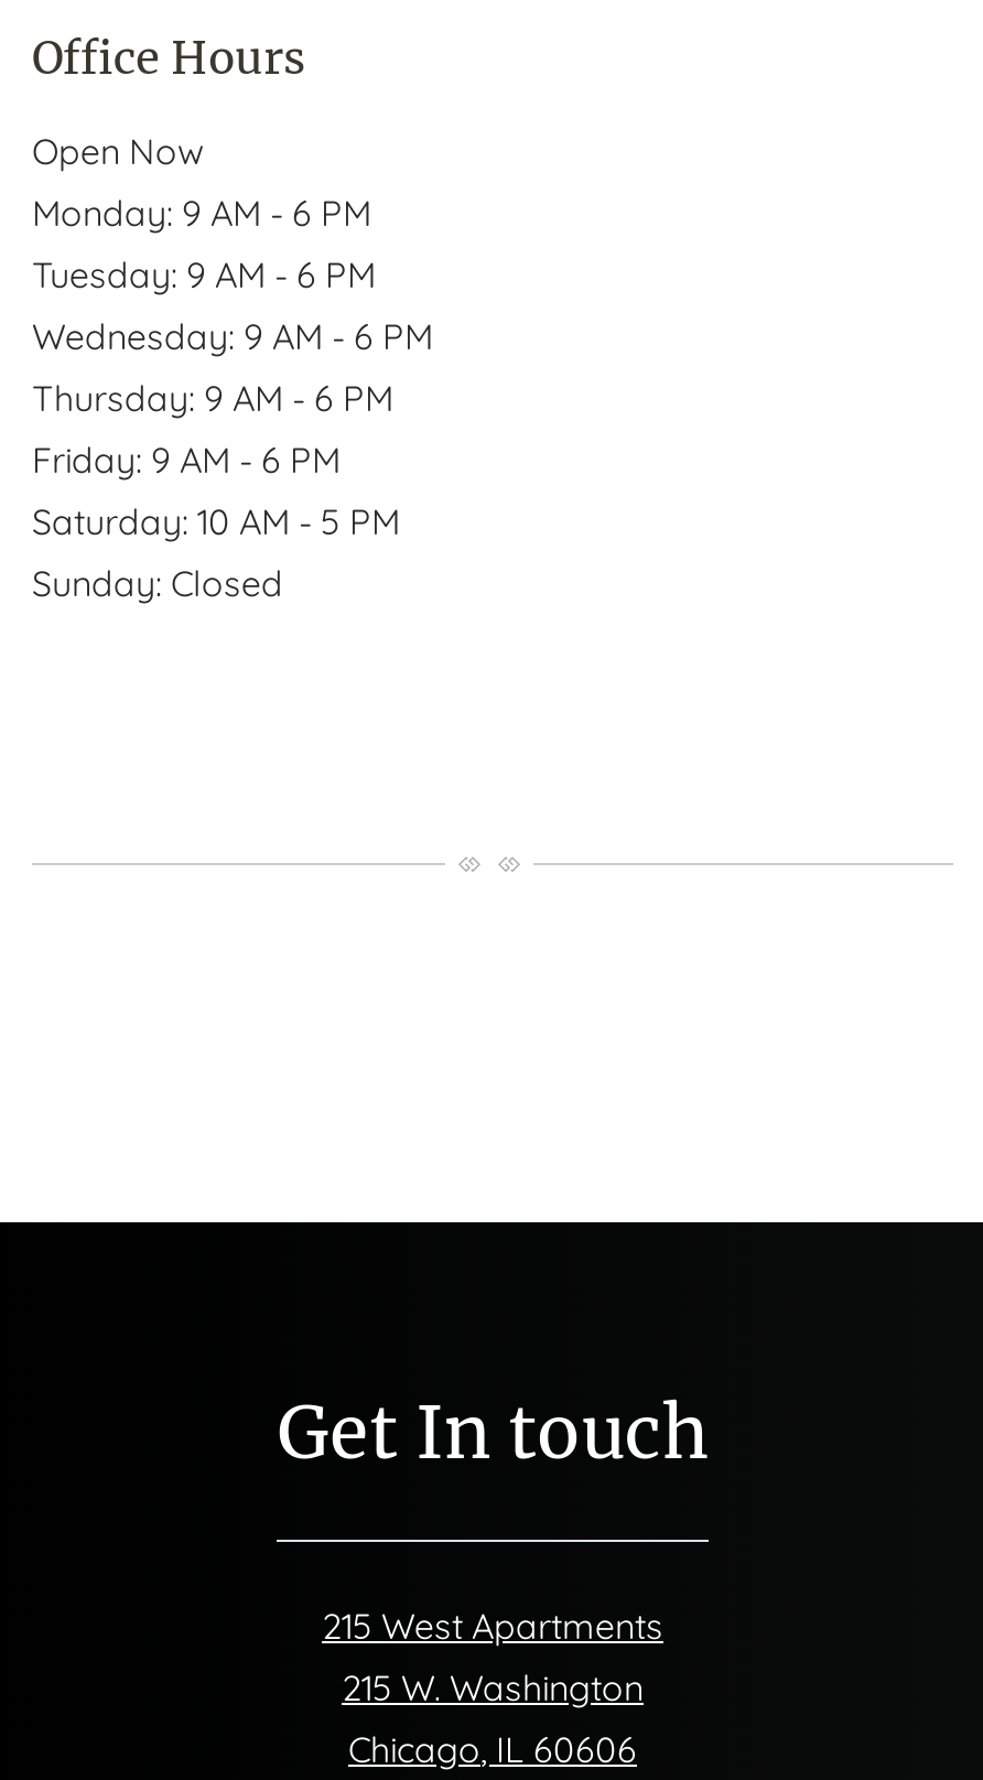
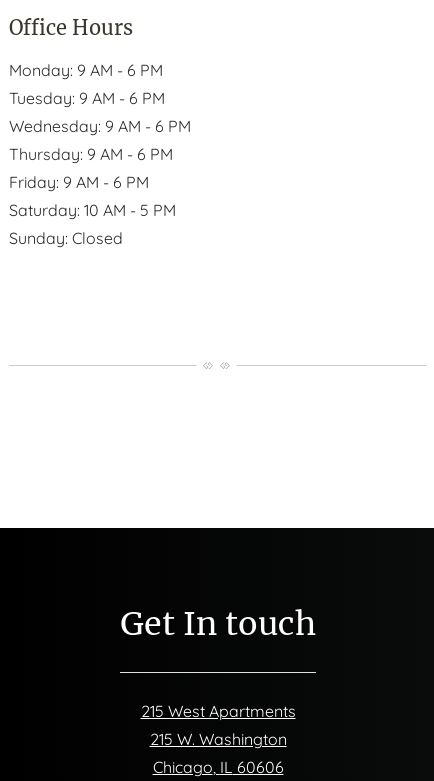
- Open Now
